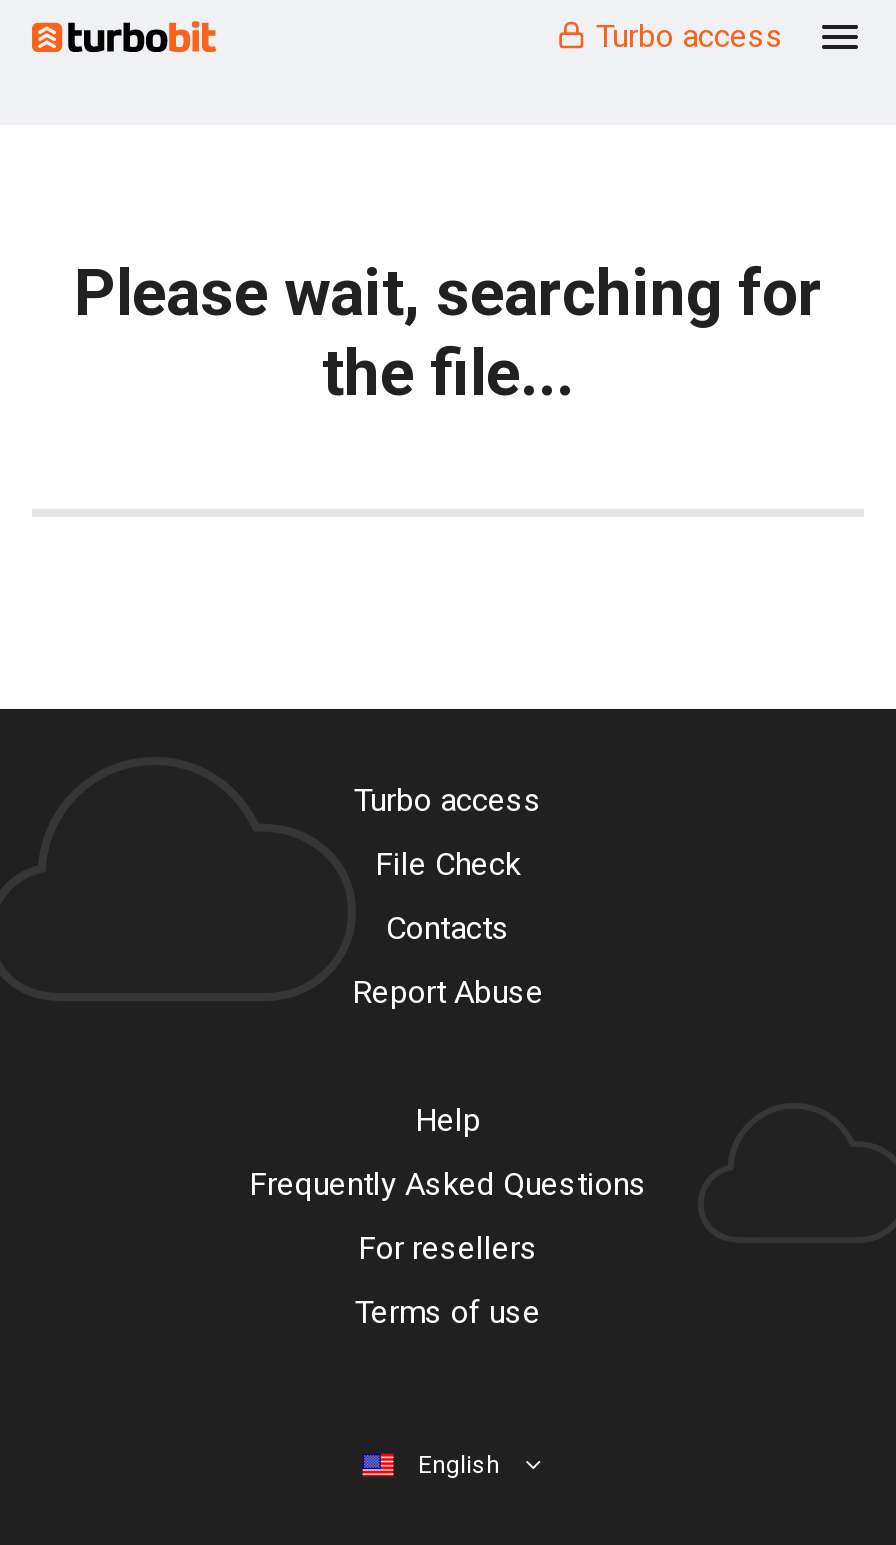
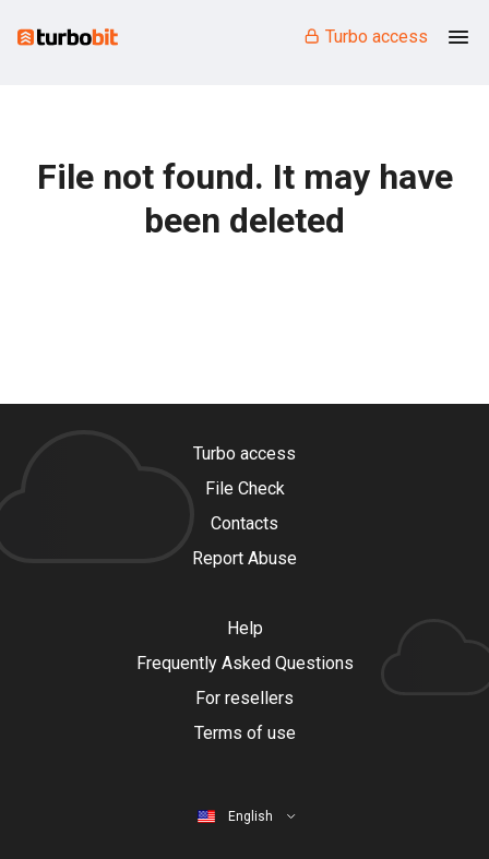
- Please wait, searching for
- the file...
+ File not found. It may have
+ been deleted
